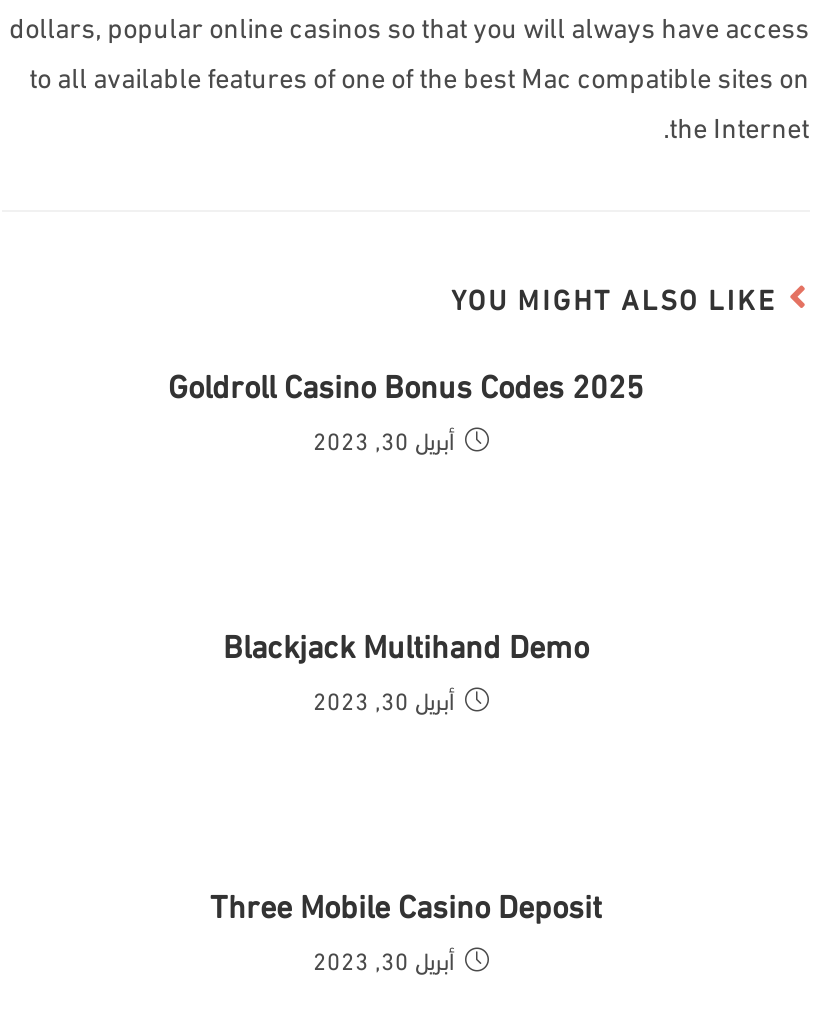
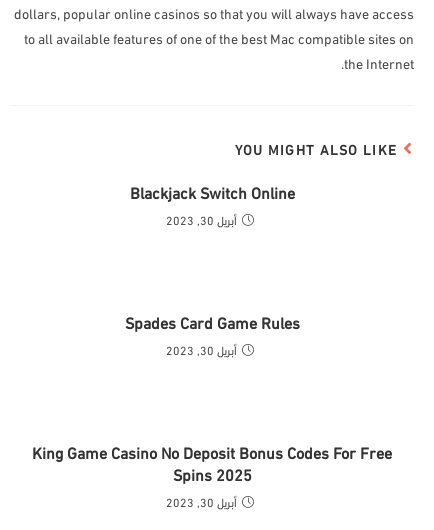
- Goldroll Casino Bonus Codes 2025
+ Blackjack Switch Online

- Blackjack Multihand Demo
+ Spades Card Game Rules

- Three Mobile Casino Deposit
+ King Game Casino No Deposit Bonus Codes For Free
+ Spins 2025
